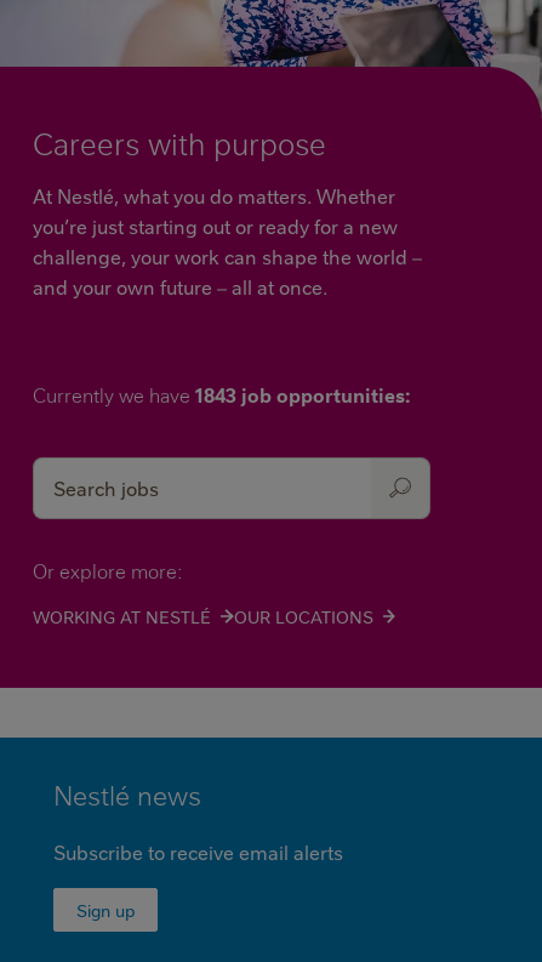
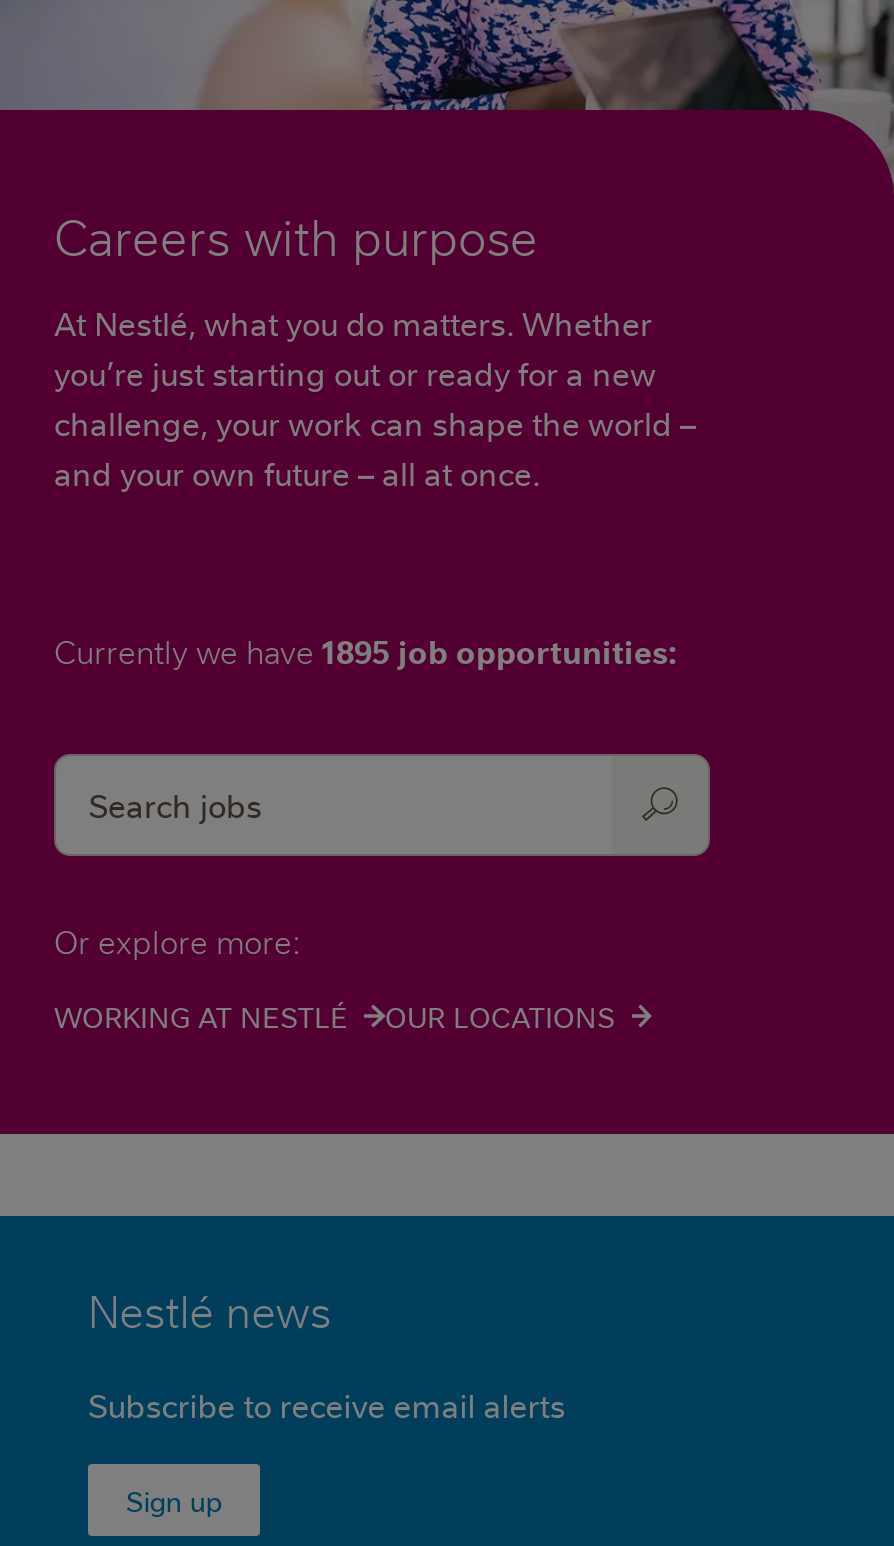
- Currently we have 1843 job opportunities:
+ Currently we have 1895 job opportunities:
